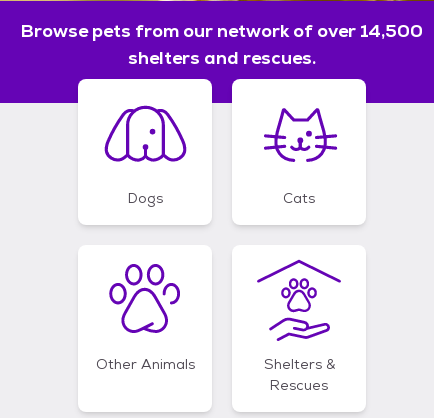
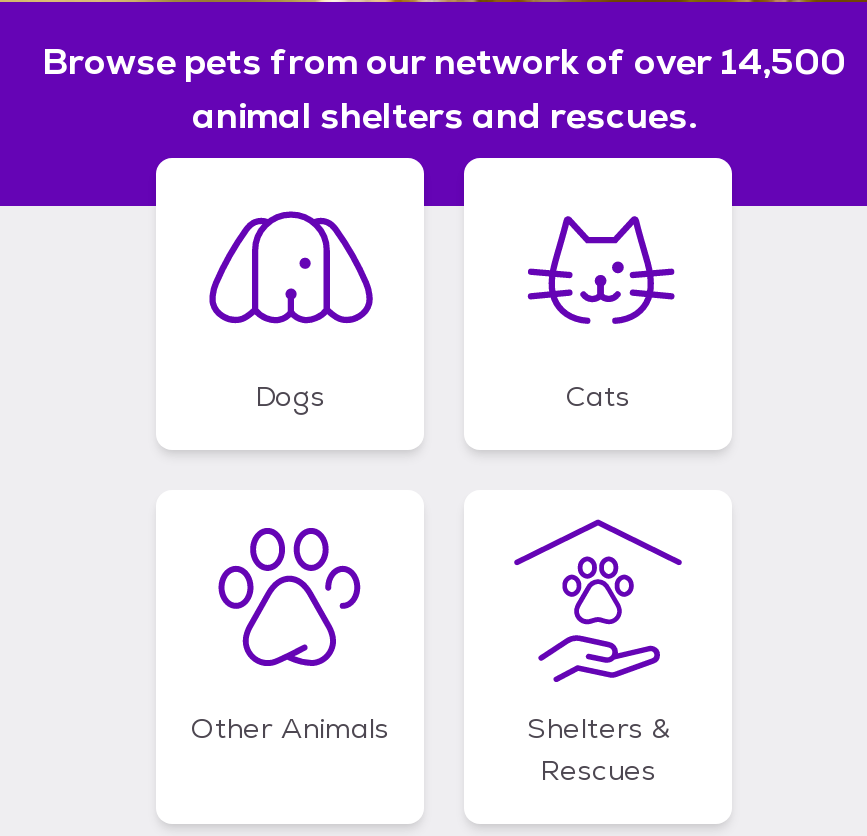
- shelters and rescues.
+ animal shelters and rescues.
